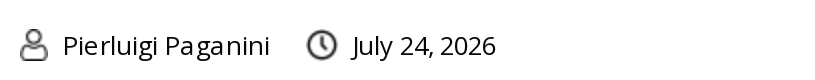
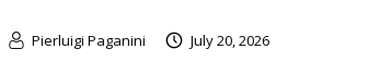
- July 24, 2026
+ July 20, 2026
